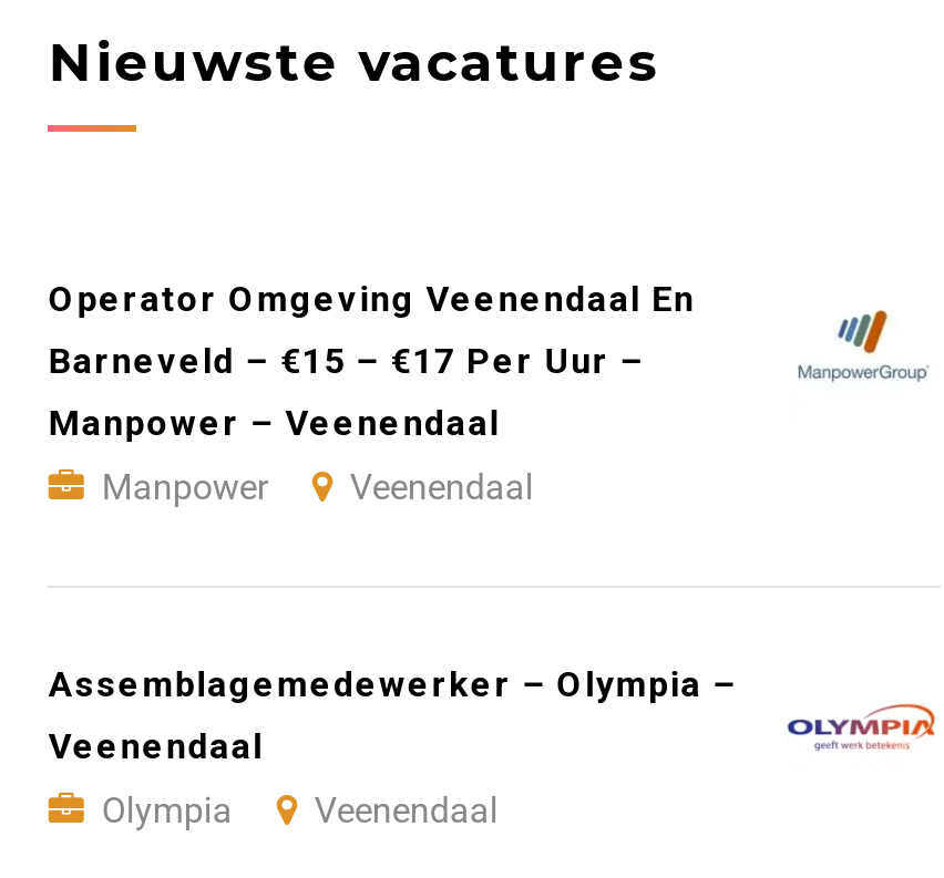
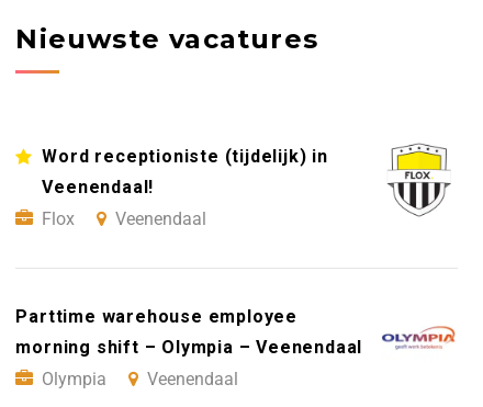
- Operator Omgeving Veenendaal En
- Barneveld – €15 – €17 Per Uur –
- Manpower – Veenendaal
- Manpower
+ Word receptioniste (tijdelijk) in
+ Veenendaal!
+ Flox

- [image]
+ [image]

- Assemblagemedewerker – Olympia –
+ Parttime warehouse employee

- Veenendaal
+ morning shift – Olympia – Veenendaal
